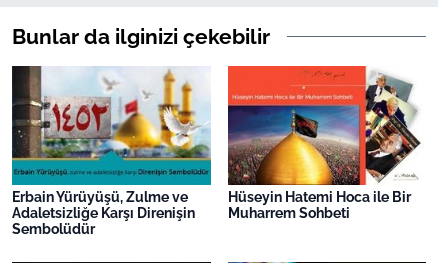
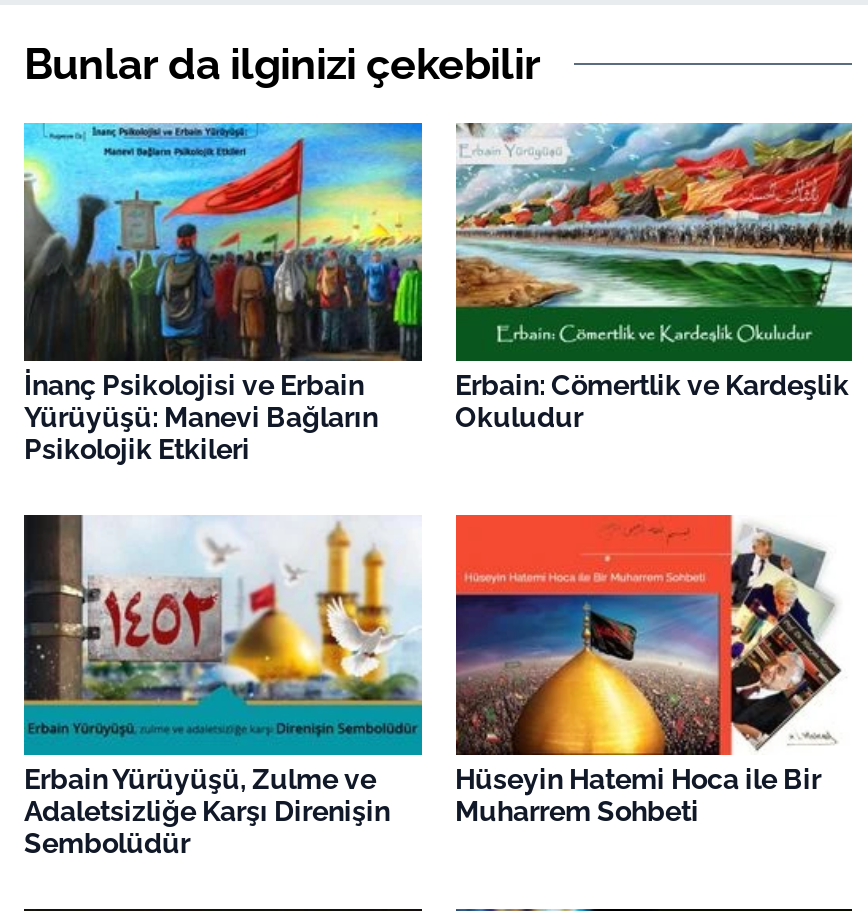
+ [image]
+ İnanç Psikolojisi ve Erbain
+ Yürüyüşü: Manevi Bağların
+ Psikolojik Etkileri

+ [image]
+ Erbain: Cömertlik ve Kardeşlik
+ Okuludur
